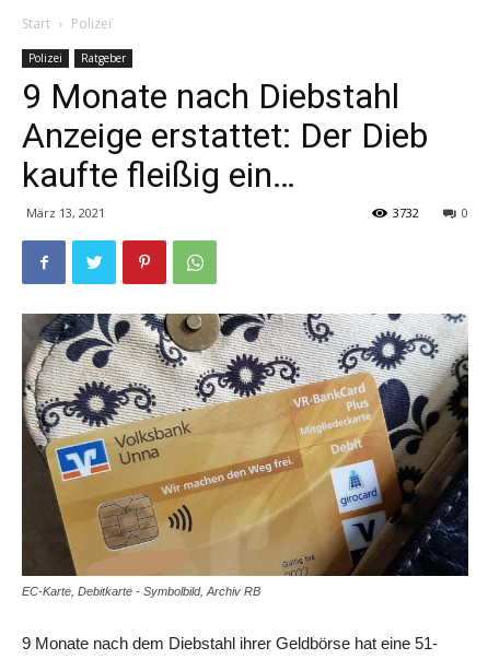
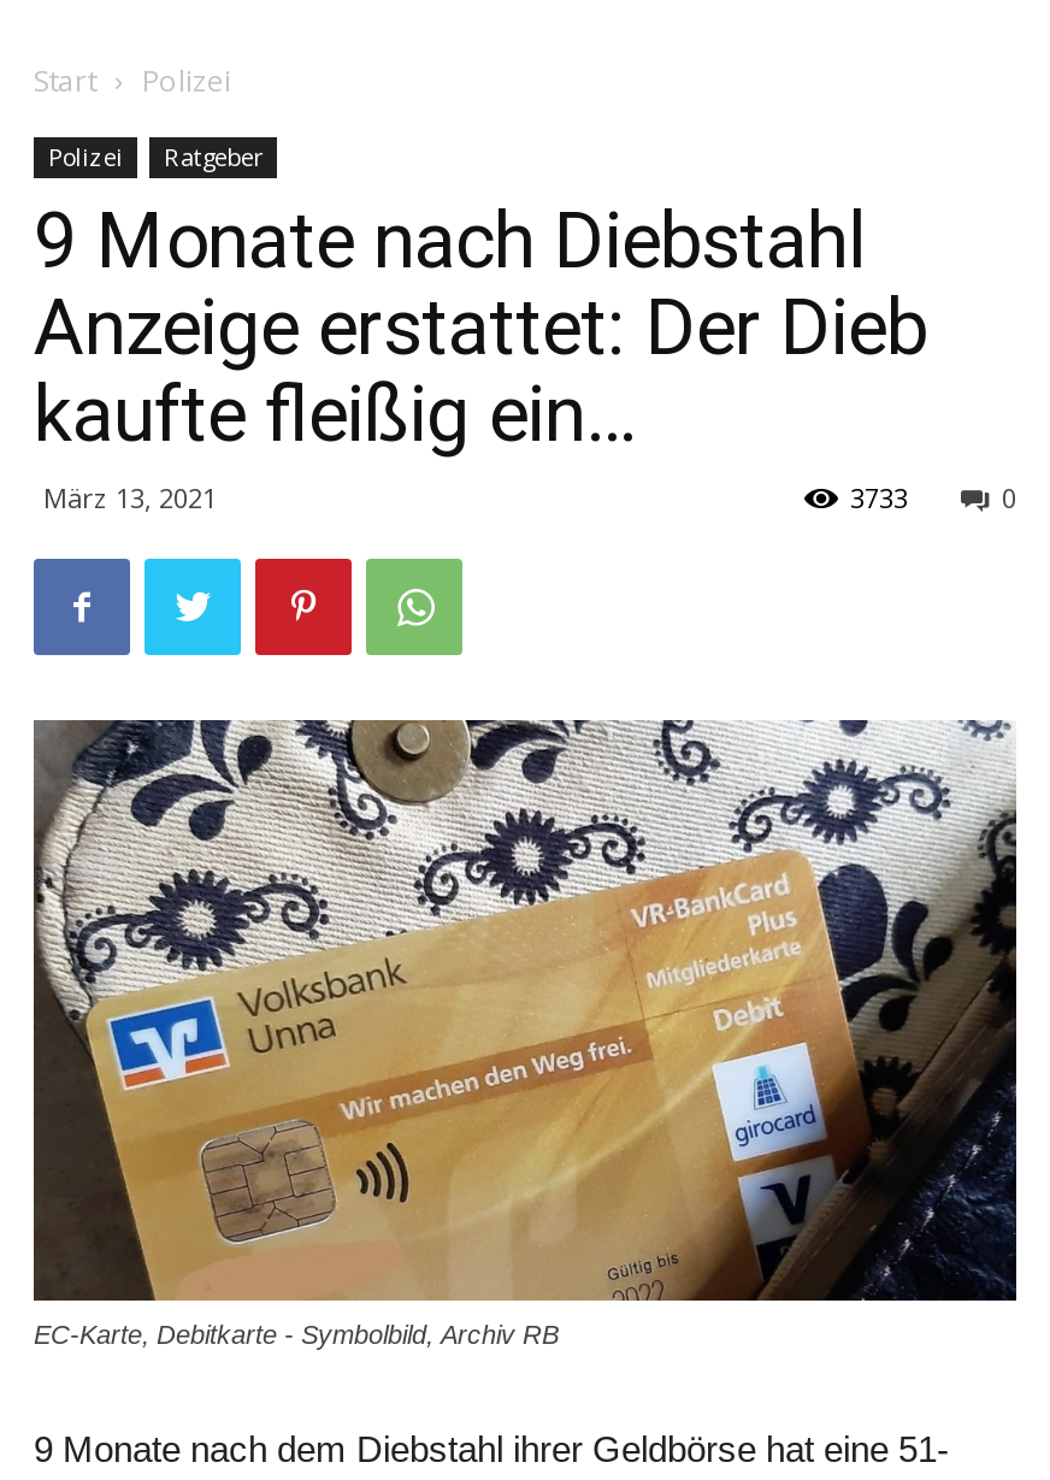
- 3732
+ 3733
